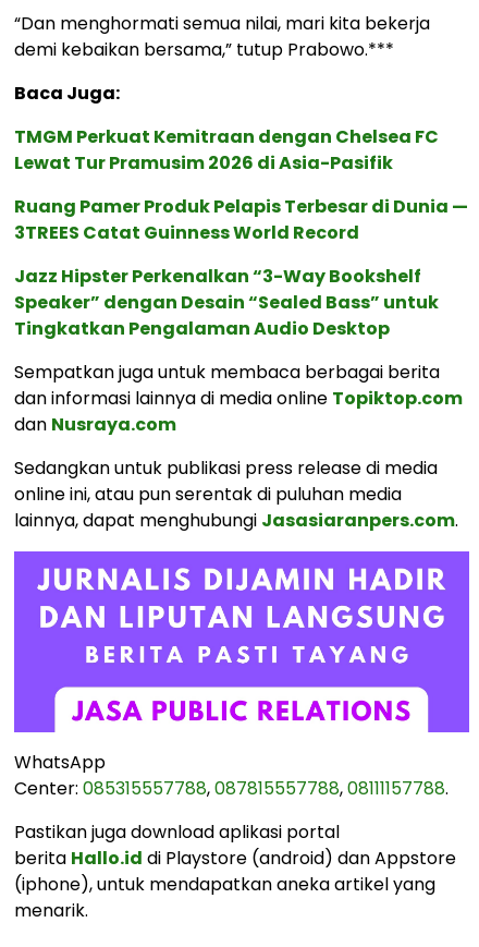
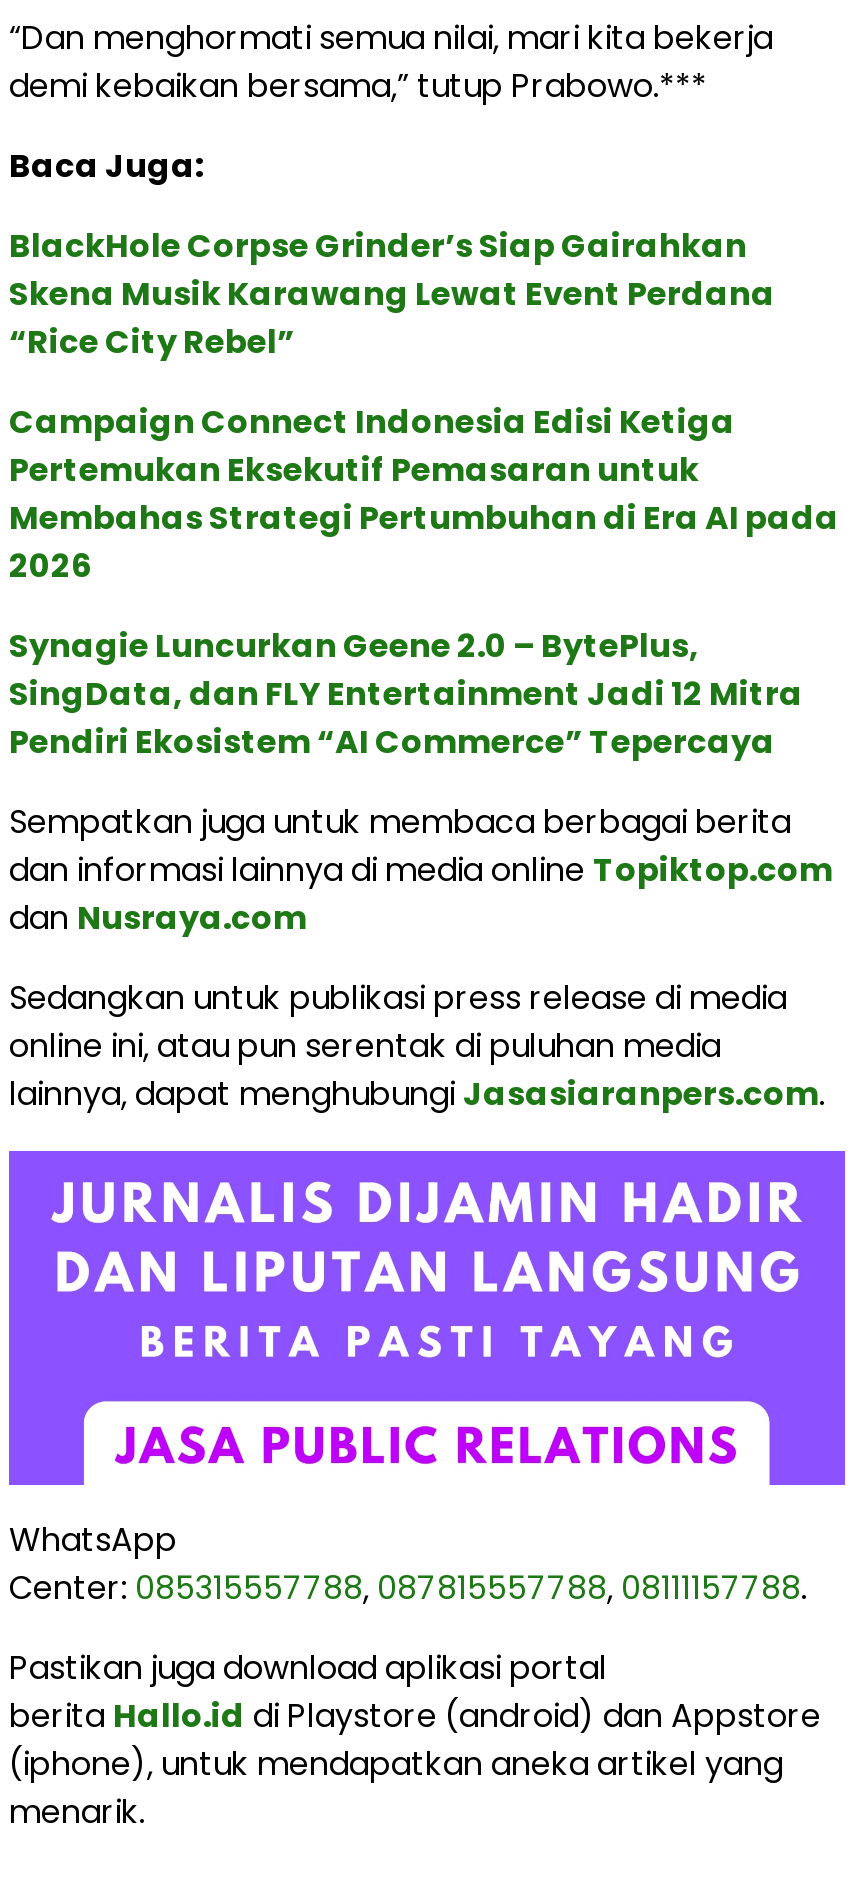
- TMGM Perkuat Kemitraan dengan Chelsea FC
- Lewat Tur Pramusim 2026 di Asia-Pasifik
+ BlackHole Corpse Grinder’s Siap Gairahkan
+ Skena Musik Karawang Lewat Event Perdana
+ “Rice City Rebel”

- Ruang Pamer Produk Pelapis Terbesar di Dunia —
- 3TREES Catat Guinness World Record
+ Campaign Connect Indonesia Edisi Ketiga
+ Pertemukan Eksekutif Pemasaran untuk
+ Membahas Strategi Pertumbuhan di Era AI pada
+ 2026

- Jazz Hipster Perkenalkan “3-Way Bookshelf
- Speaker” dengan Desain “Sealed Bass” untuk
- Tingkatkan Pengalaman Audio Desktop
+ Synagie Luncurkan Geene 2.0 – BytePlus,
+ SingData, dan FLY Entertainment Jadi 12 Mitra
+ Pendiri Ekosistem “AI Commerce” Tepercaya
